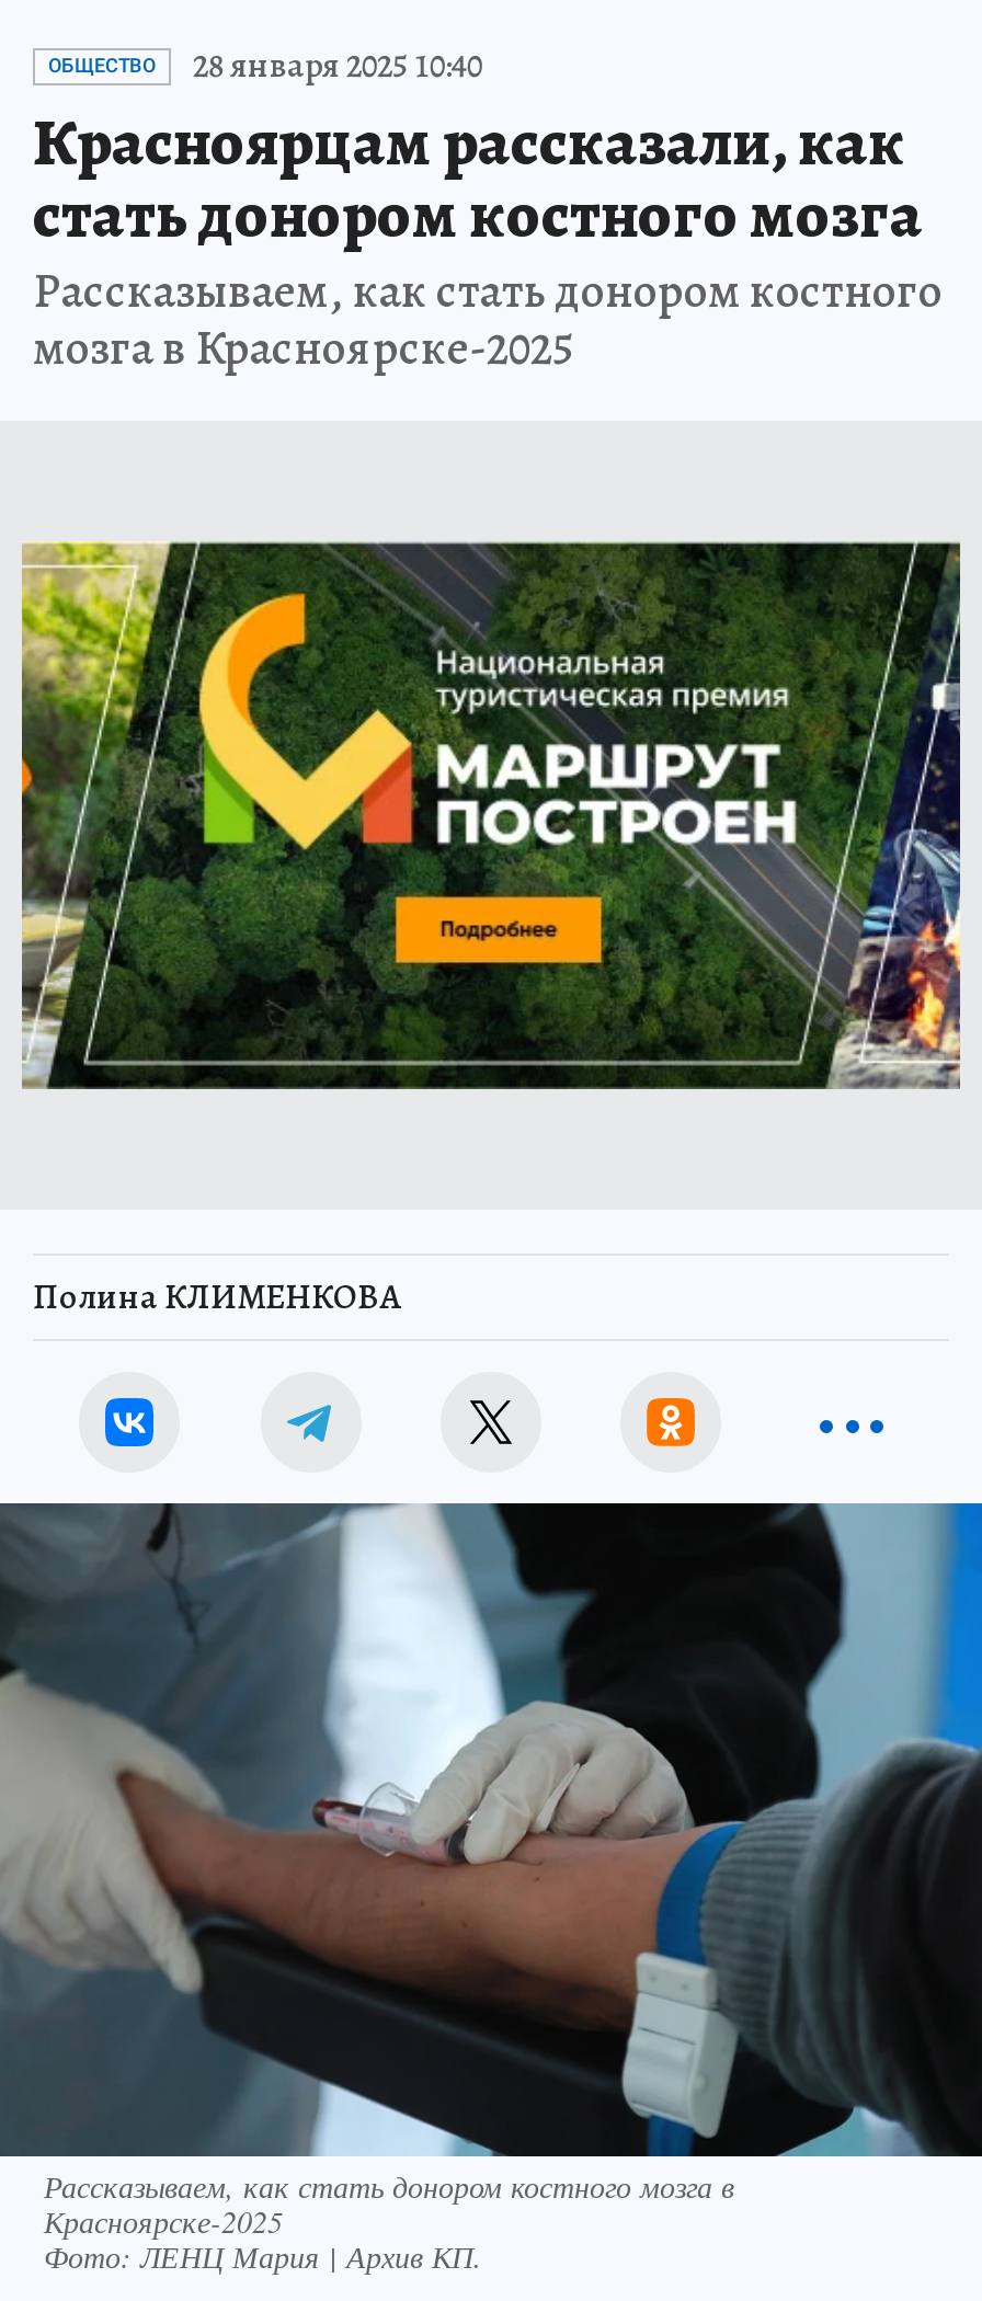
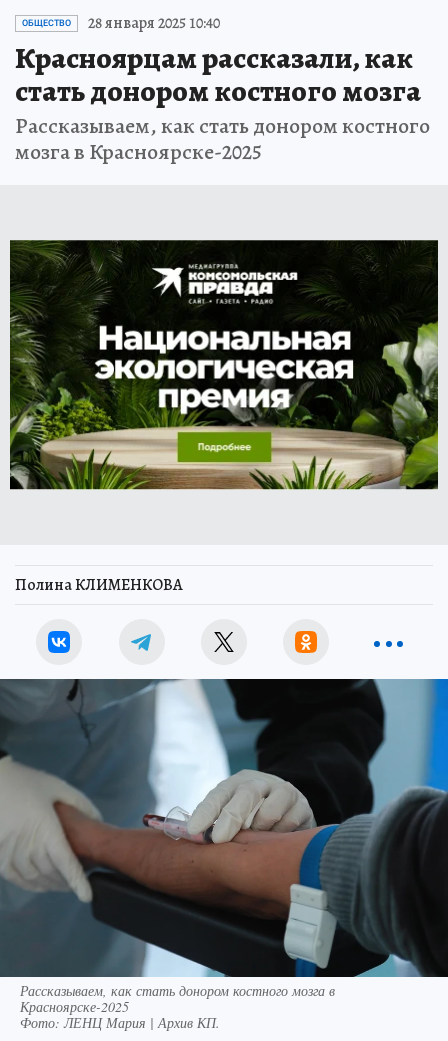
- [image]
+ [image]
